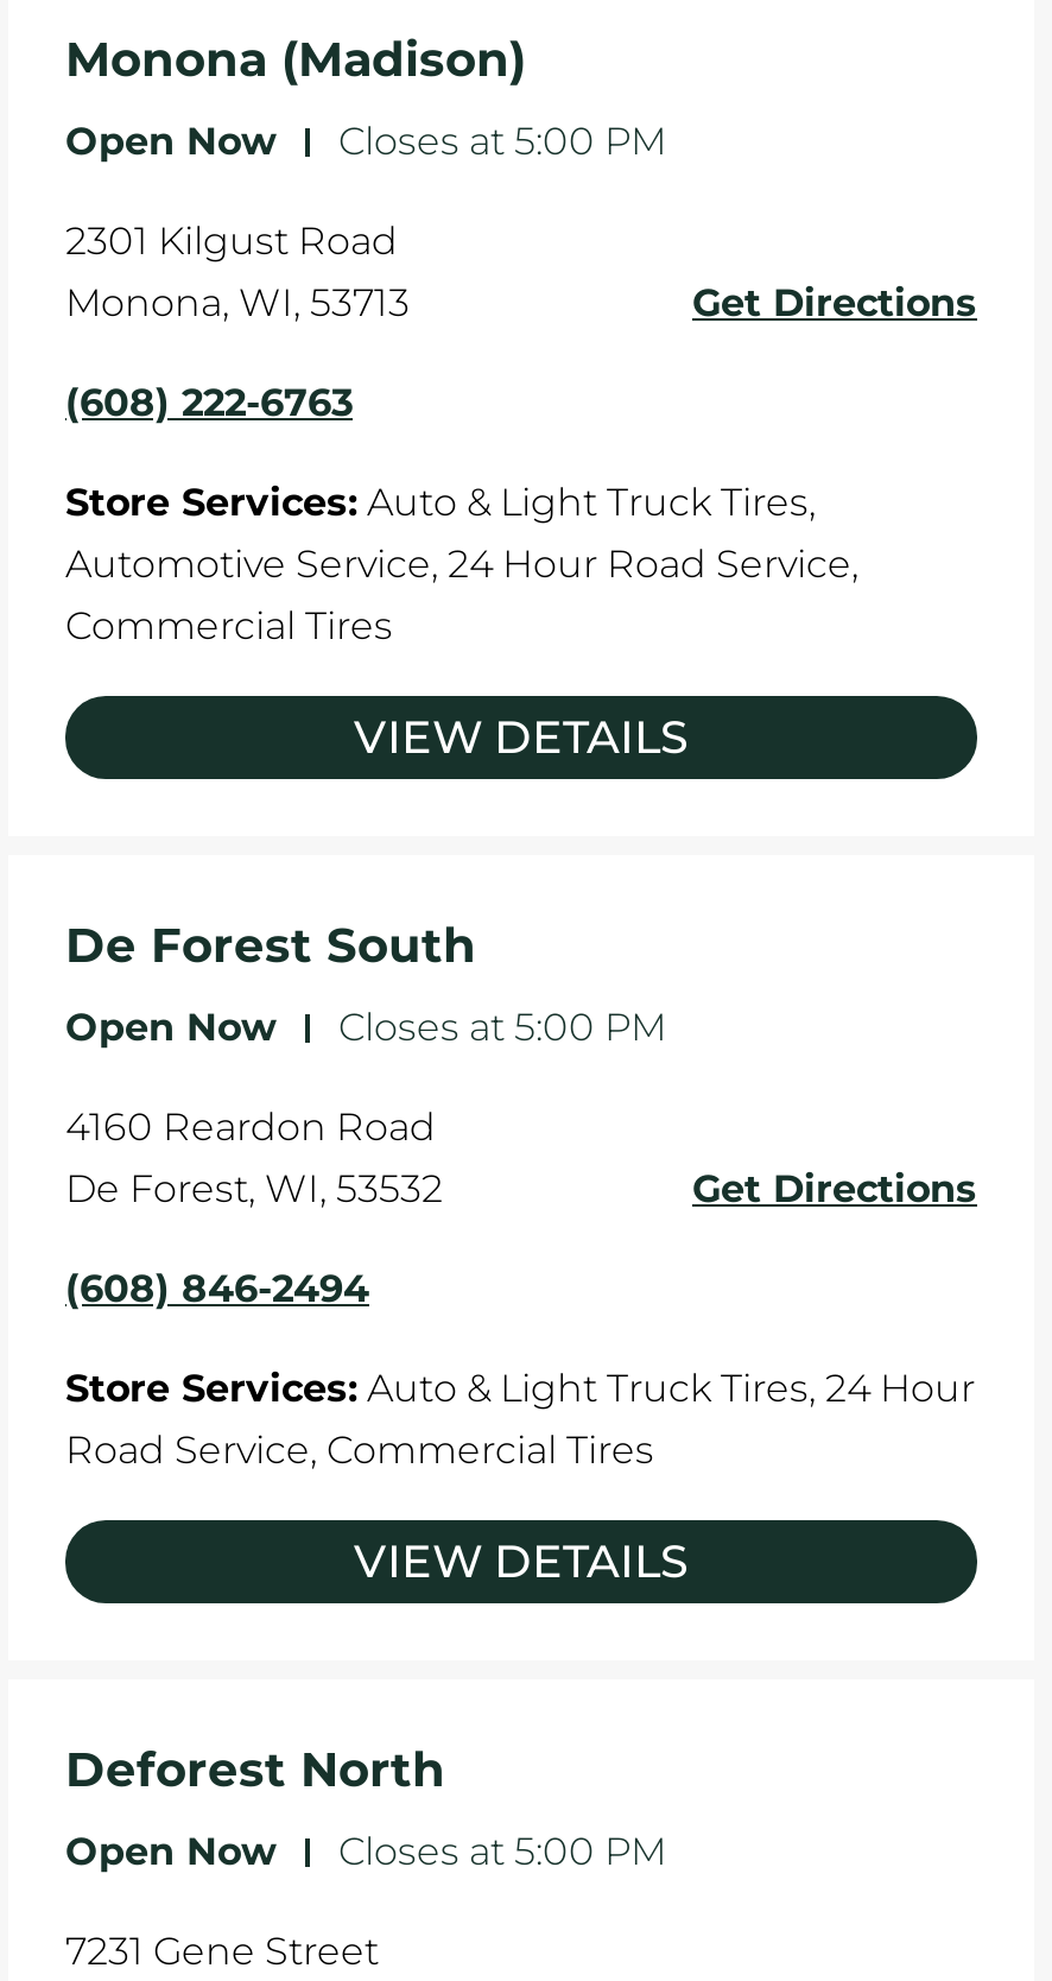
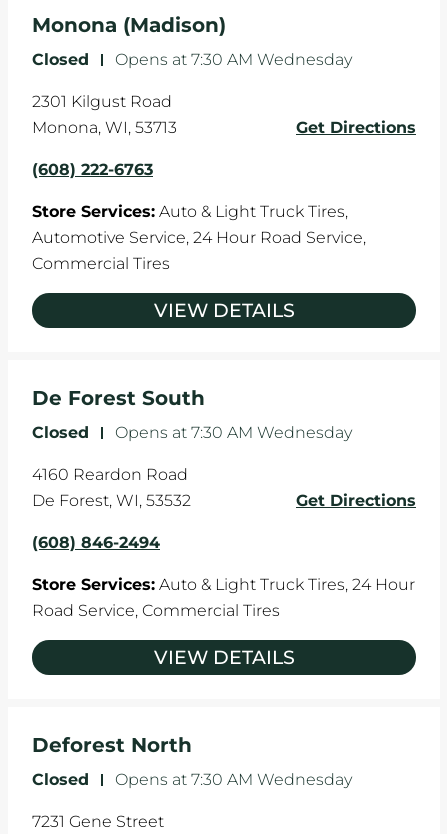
- Open Now
- - Closes at 5:00 PM
+ Closed
+ - Opens at 7:30 AM Wednesday

- Open Now
- - Closes at 5:00 PM
+ Closed
+ - Opens at 7:30 AM Wednesday

- Open Now
- - Closes at 5:00 PM
+ Closed
+ - Opens at 7:30 AM Wednesday
